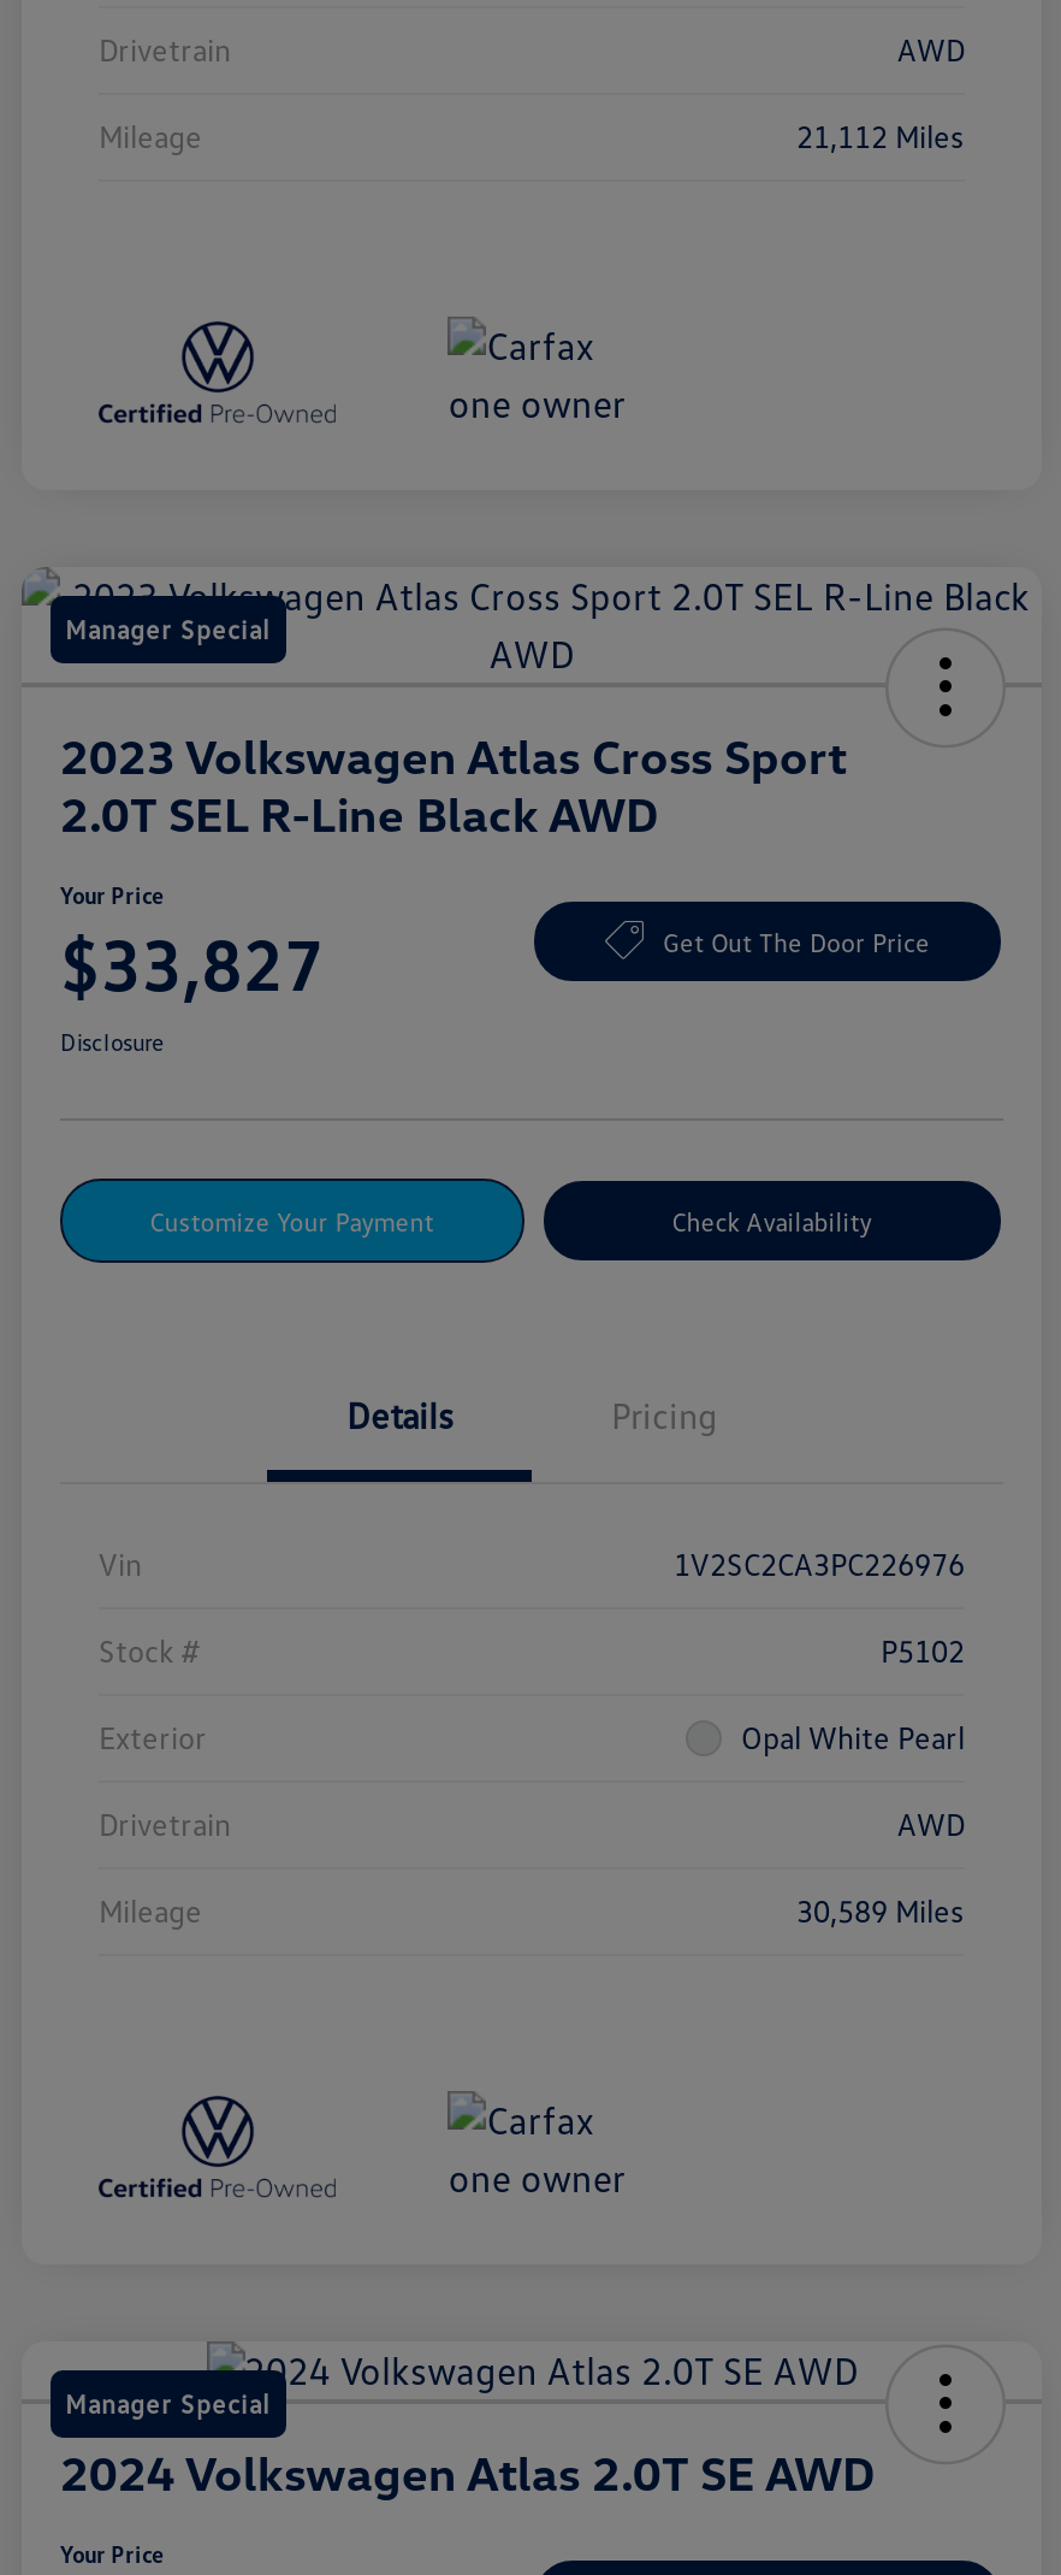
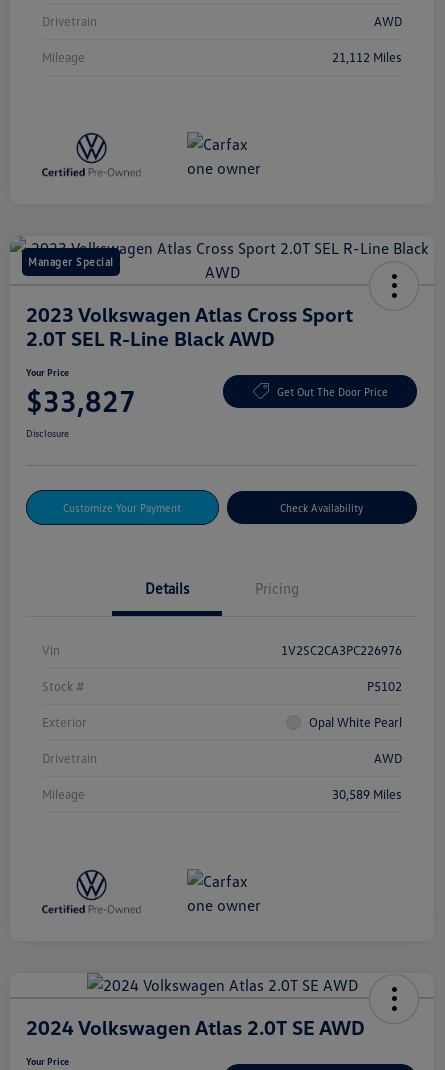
- Manager Special
